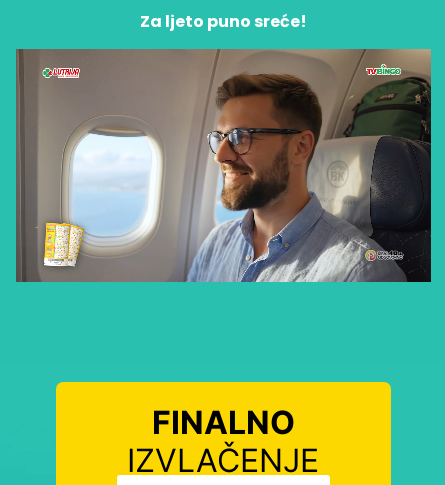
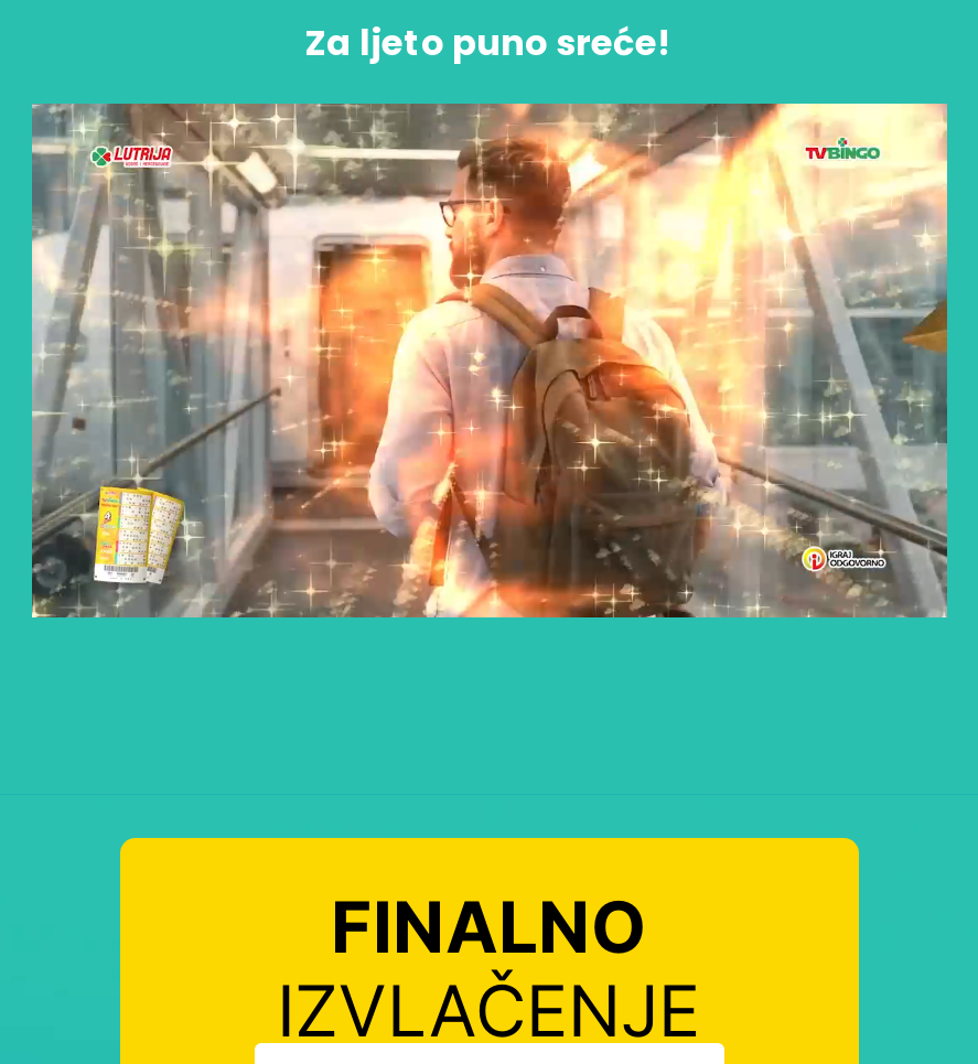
- [image]
+ [image]
